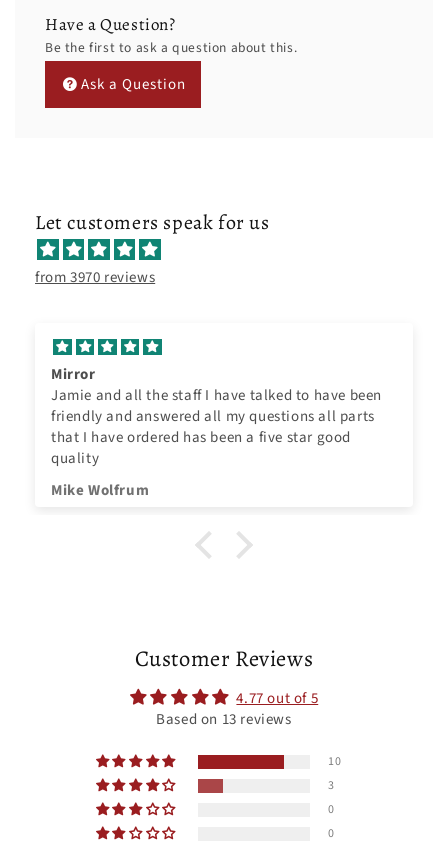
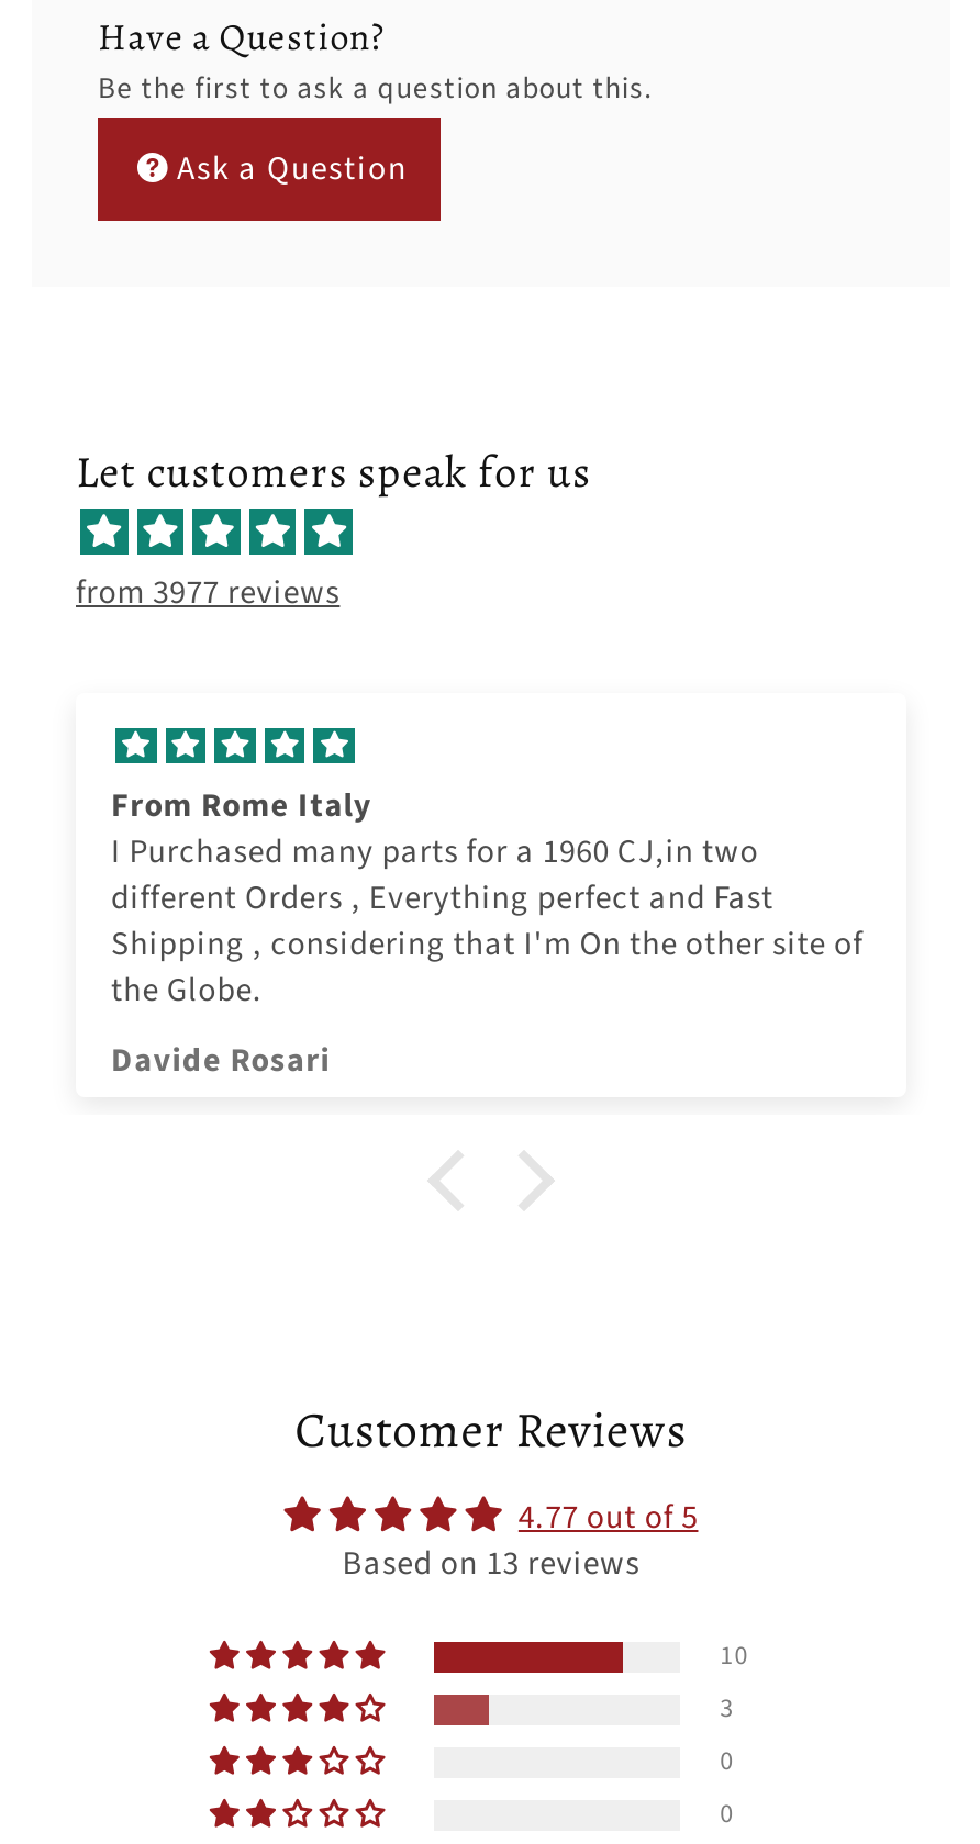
- from 3970 reviews
+ from 3977 reviews

- Mirror
- Jamie and all the staff I have talked to have been
- friendly and answered all my questions all parts
- that I have ordered has been a five star good
- quality
+ From Rome Italy
+ I Purchased many parts for a 1960 CJ,in two
+ different Orders , Everything perfect and Fast
+ Shipping , considering that I'm On the other site of
+ the Globe.

- Mike Wolfrum
+ Davide Rosari
